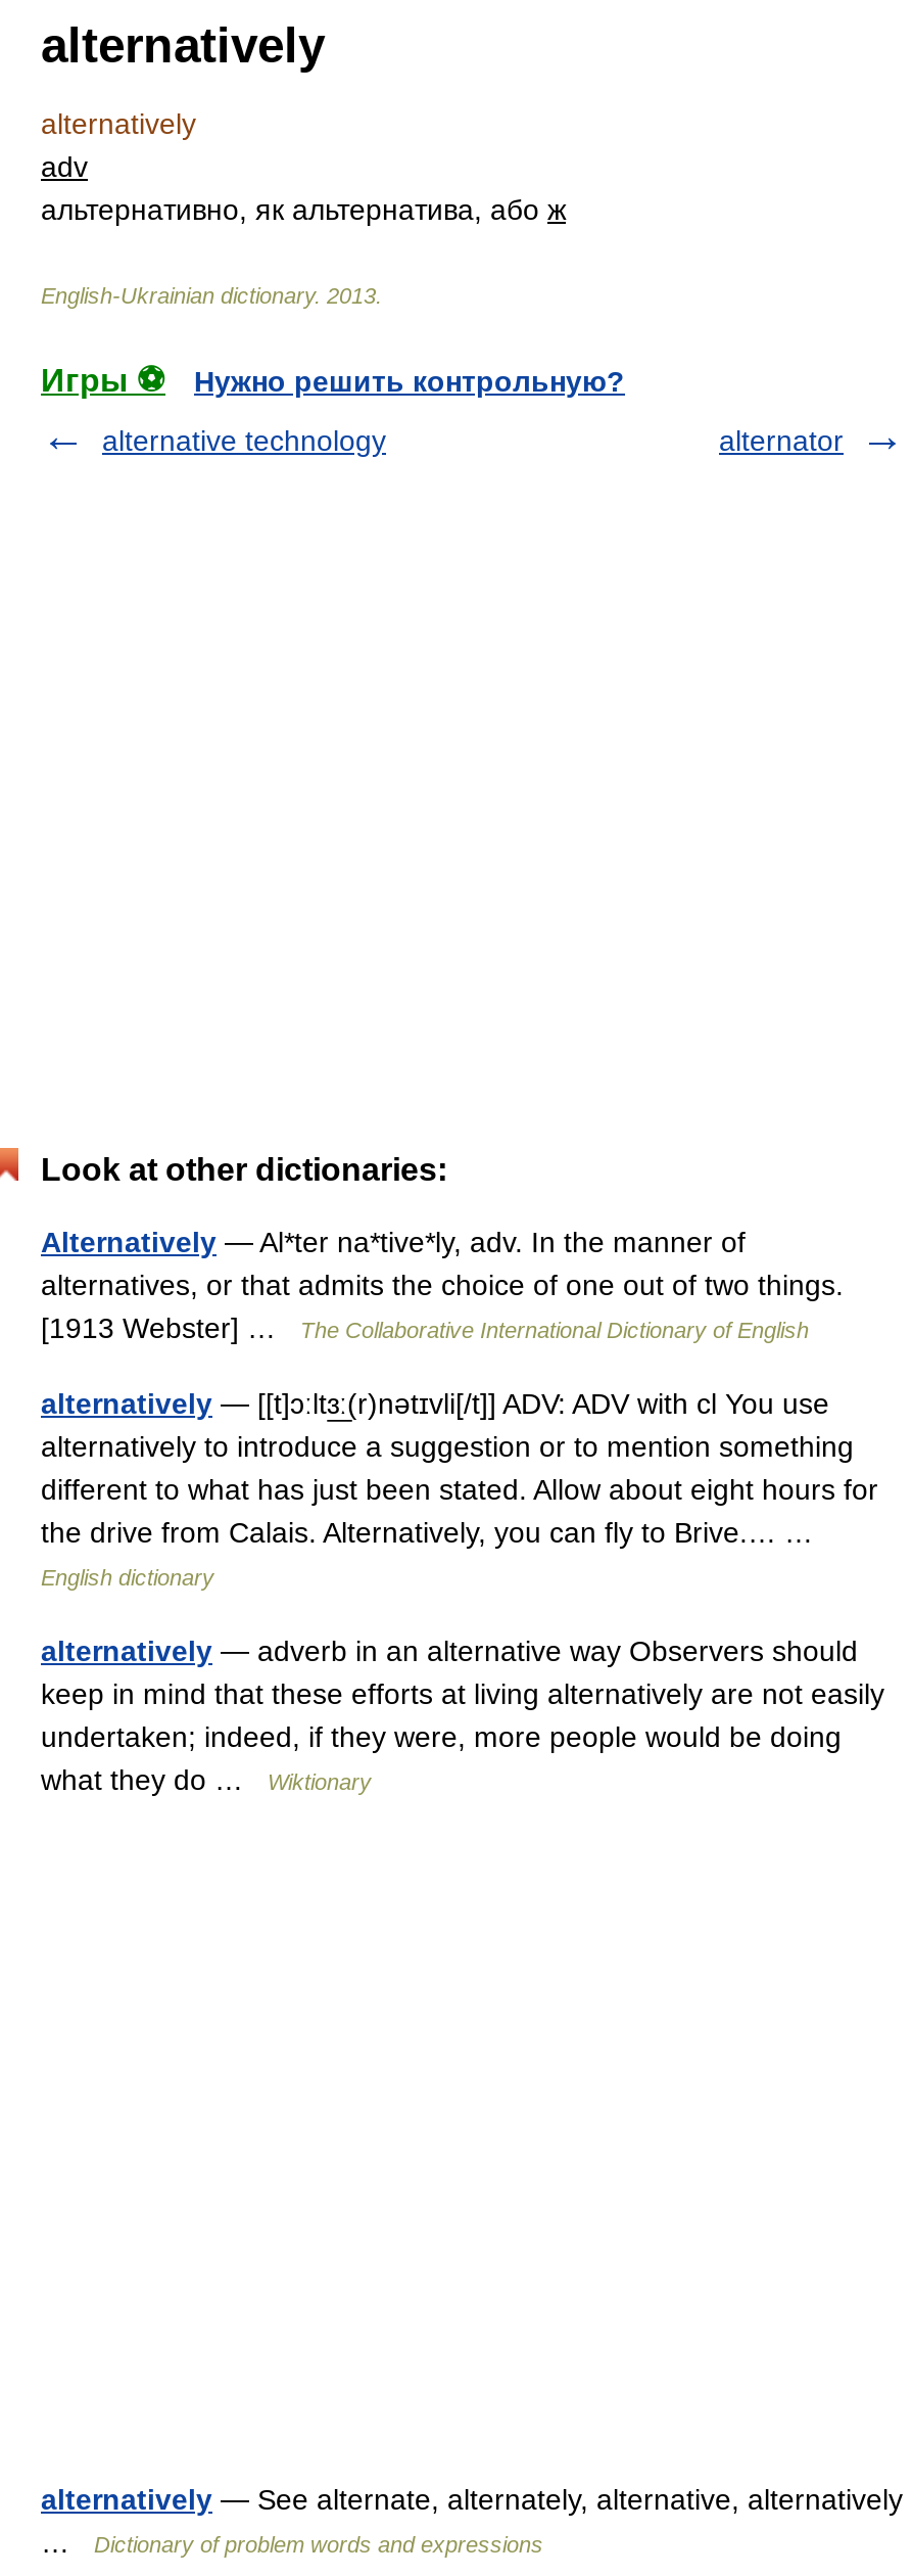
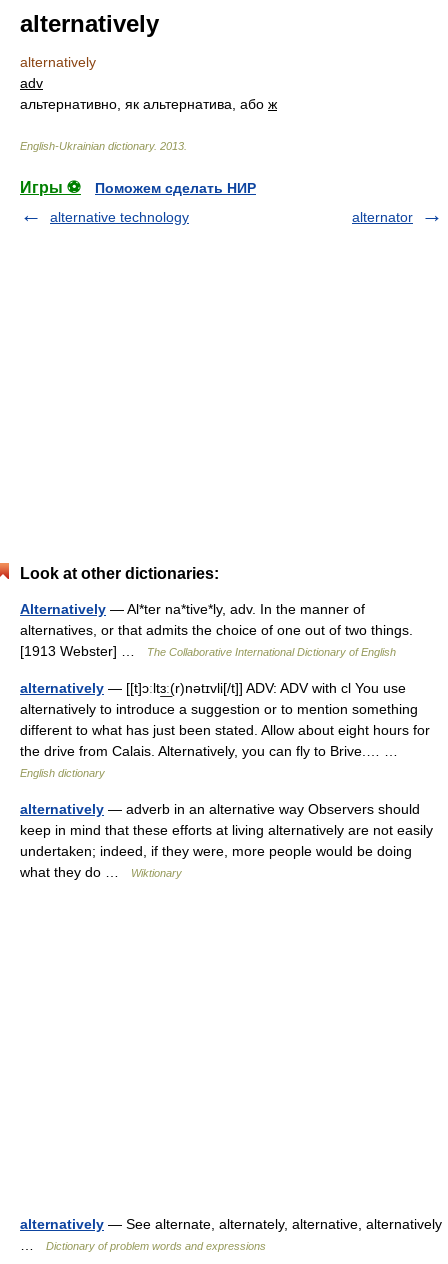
- Нужно решить контрольную?
+ Поможем сделать НИР
